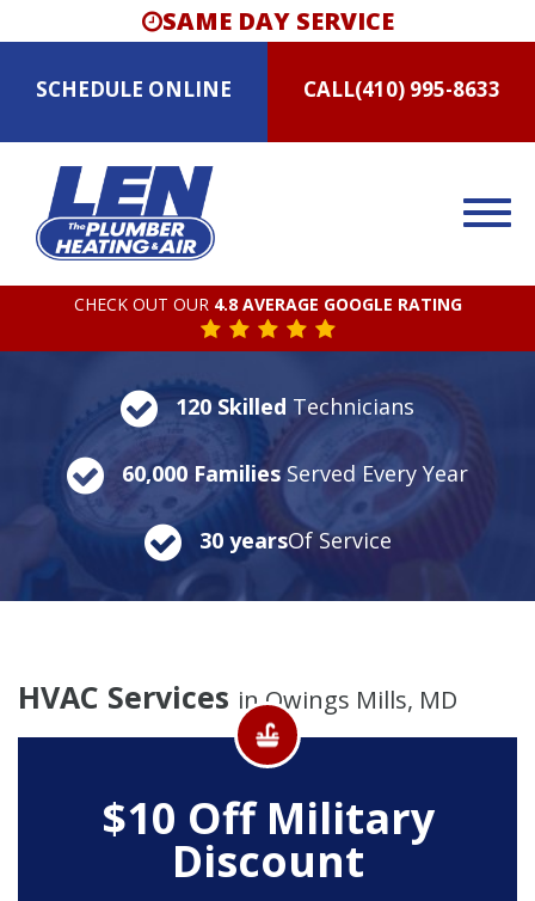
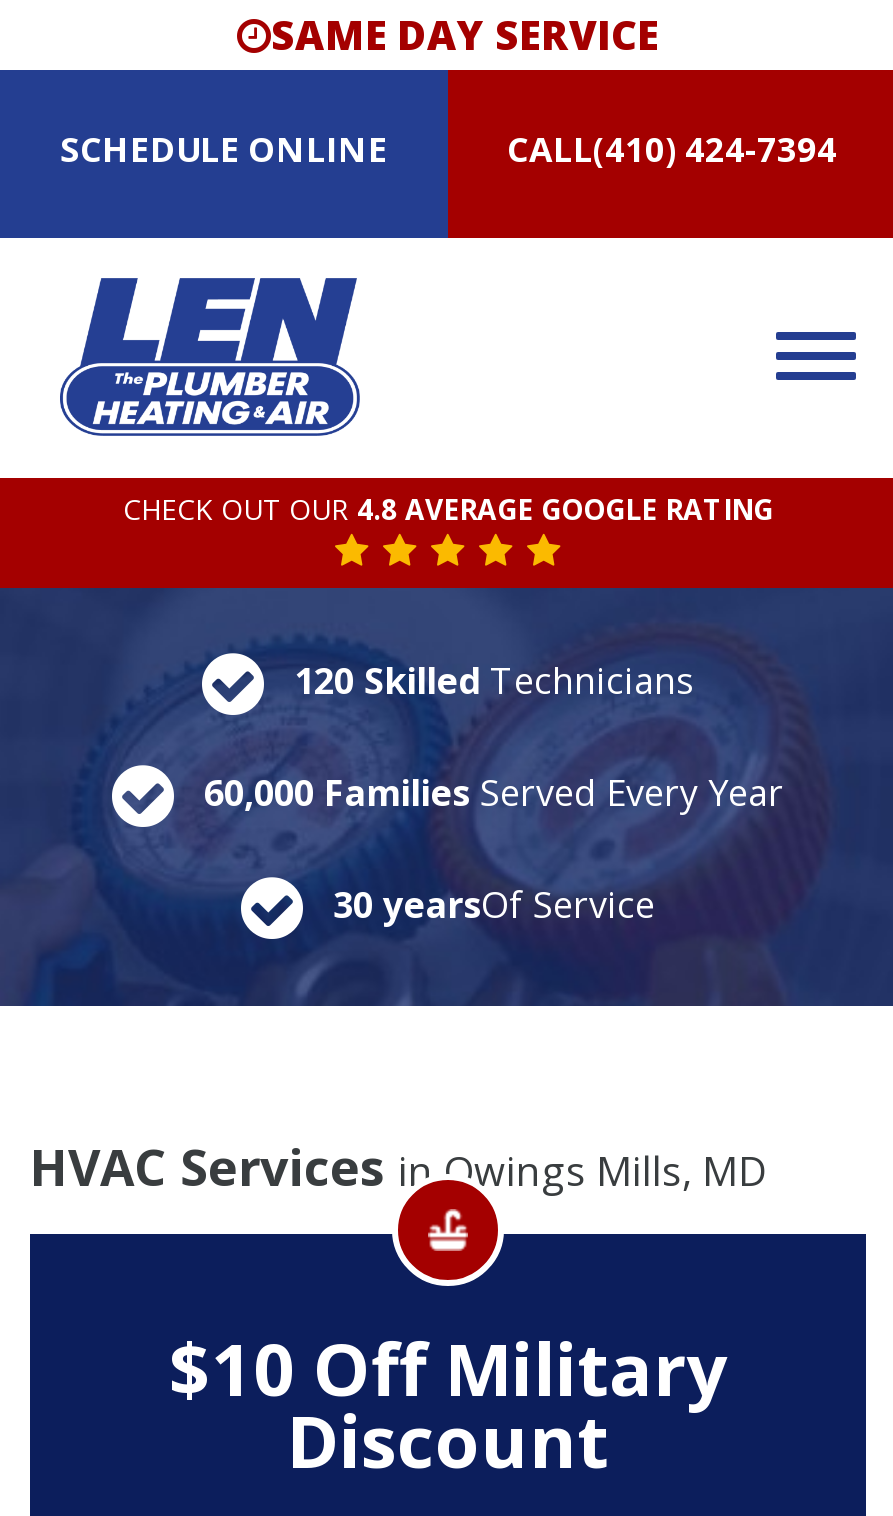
- CALL(410) 995-8633
+ CALL(410) 424-7394
